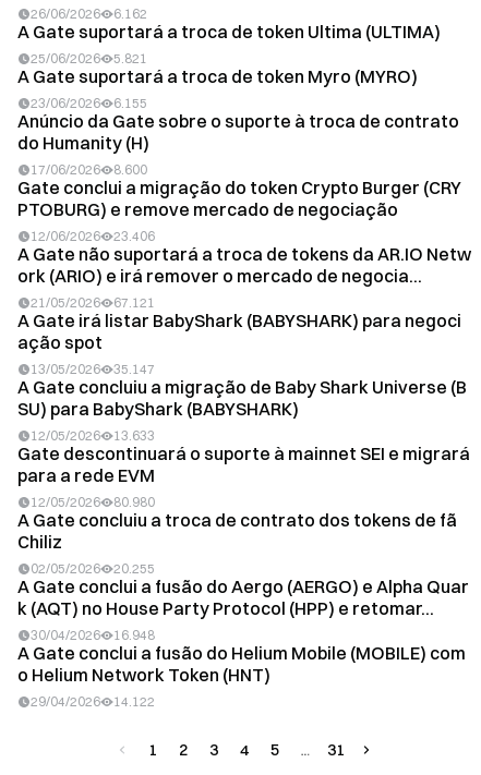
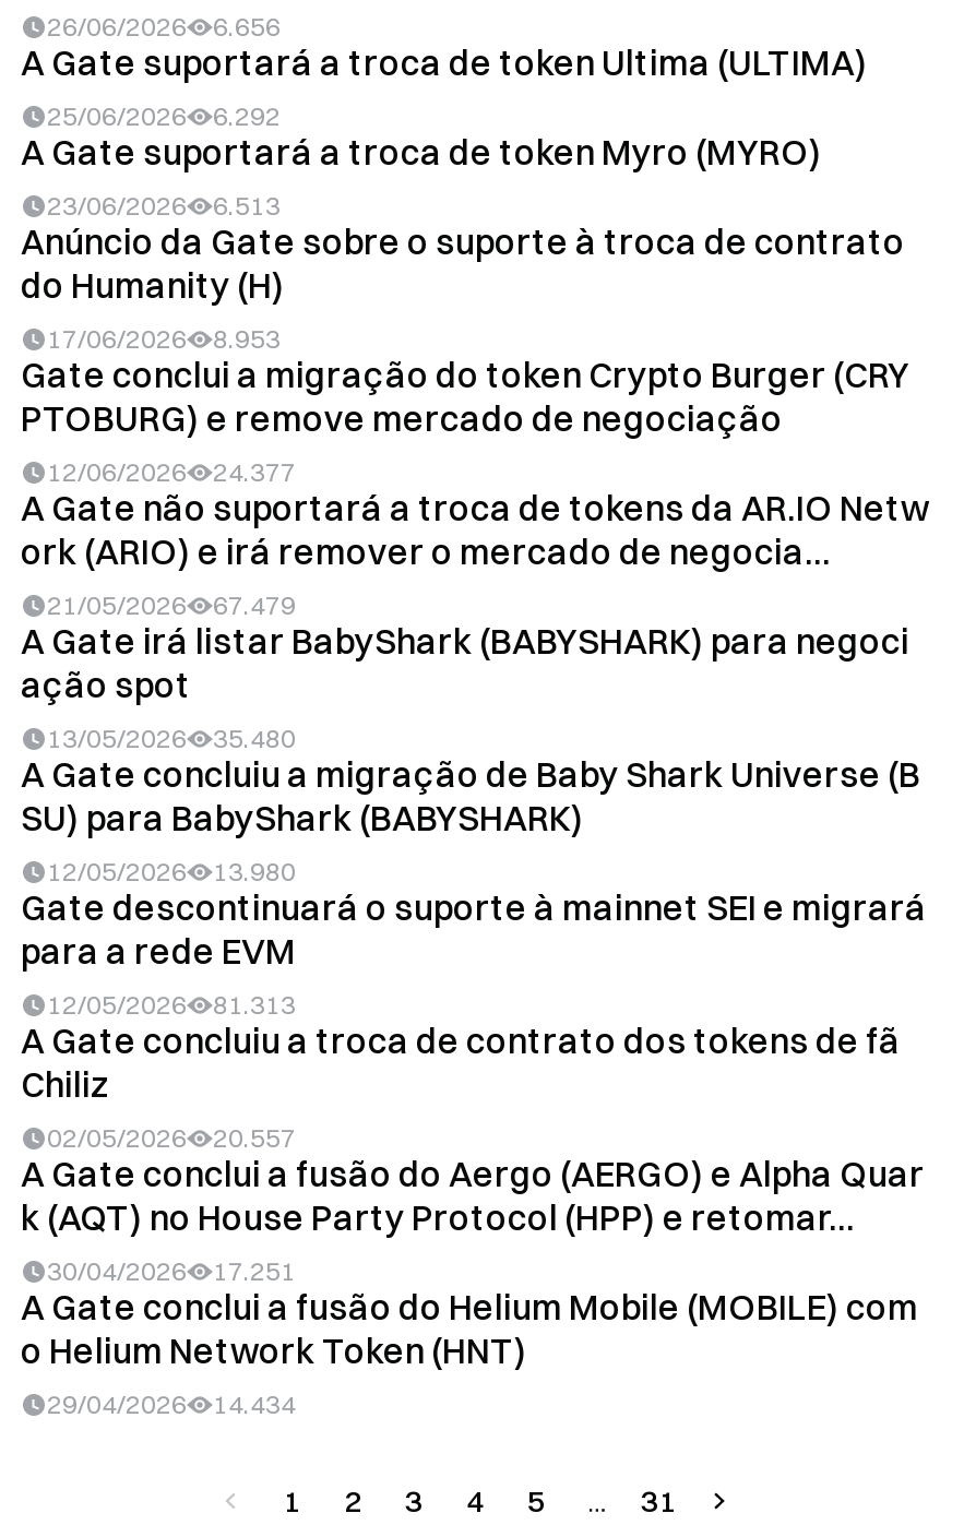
- 26/06/2026 6.162
+ 26/06/2026 6.656

- 25/06/2026 5.821
+ 25/06/2026 6.292

- 23/06/2026 6.155
+ 23/06/2026 6.513

- 17/06/2026 8.600
+ 17/06/2026 8.953

- 12/06/2026 23.406
+ 12/06/2026 24.377

- 21/05/2026 67.121
+ 21/05/2026 67.479

- 13/05/2026 35.147
+ 13/05/2026 35.480

- 12/05/2026 13.633
+ 12/05/2026 13.980

- 12/05/2026 80.980
+ 12/05/2026 81.313

- 02/05/2026 20.255
+ 02/05/2026 20.557

- 30/04/2026 16.948
+ 30/04/2026 17.251

- 29/04/2026 14.122
+ 29/04/2026 14.434
